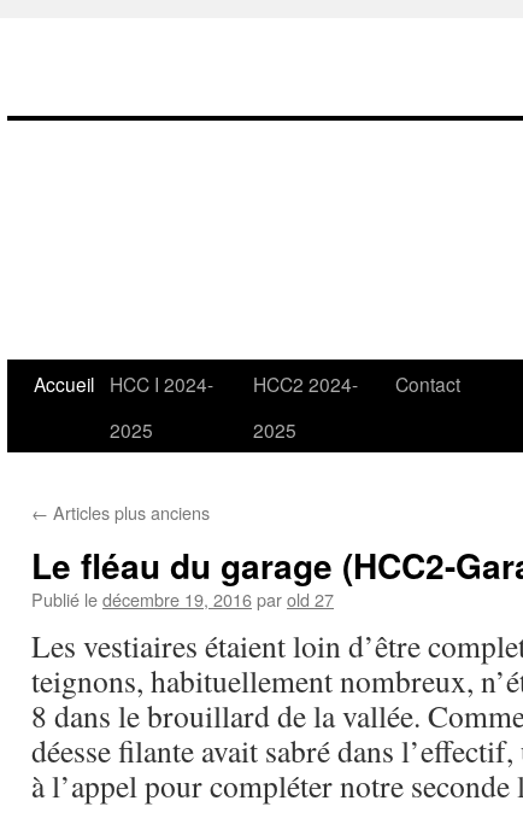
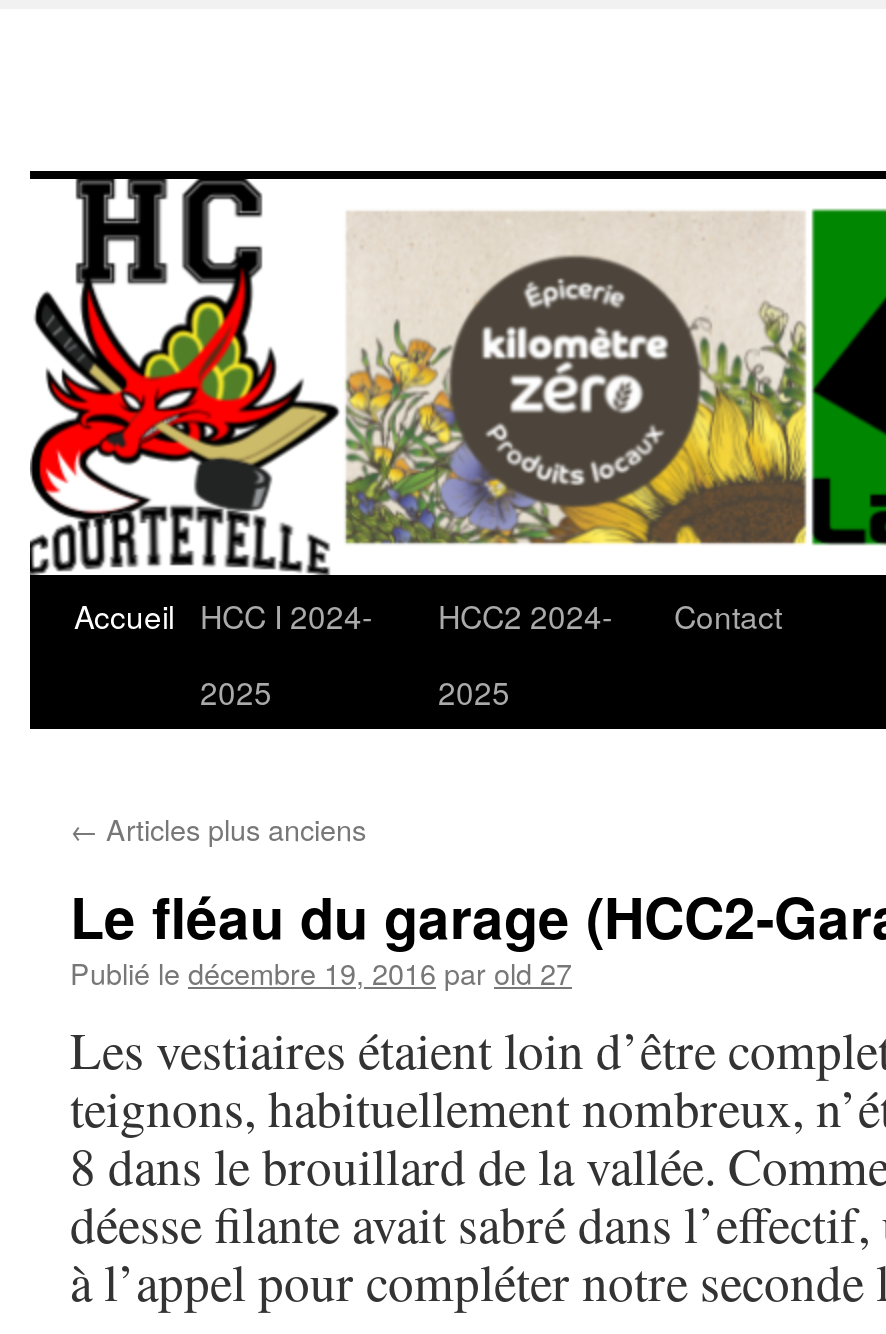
+ [image]
